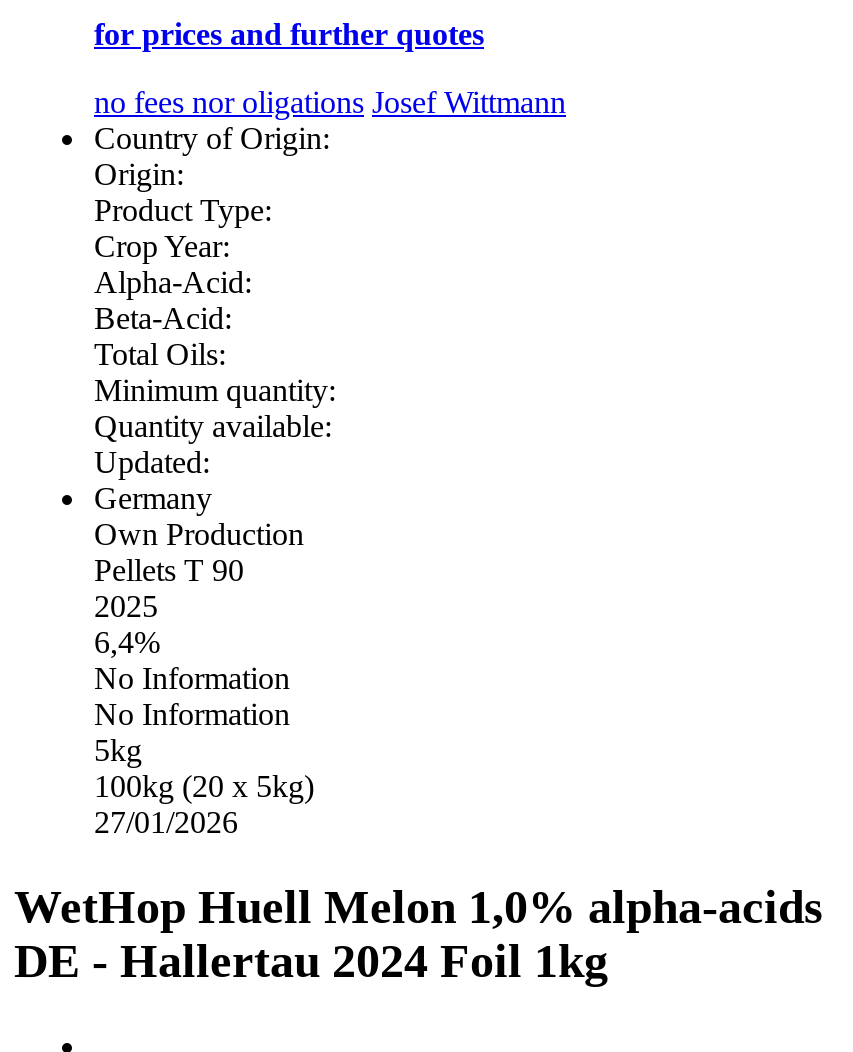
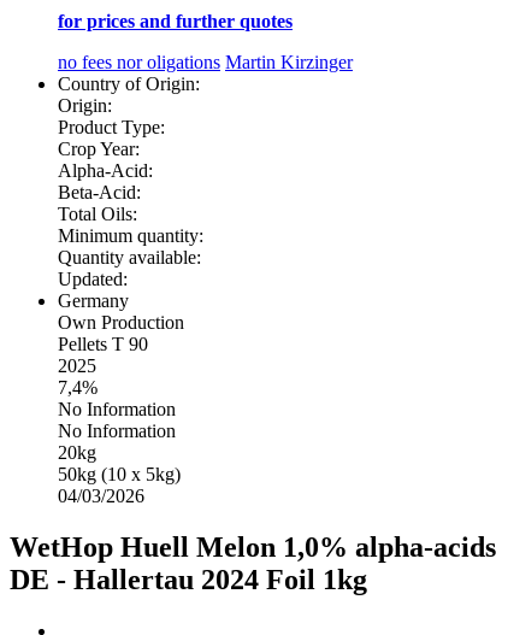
- no fees nor oligations Josef Wittmann
+ no fees nor oligations Martin Kirzinger

- 6,4%
+ 7,4%

- 5kg
- 100kg (20 x 5kg)
- 27/01/2026
+ 20kg
+ 50kg (10 x 5kg)
+ 04/03/2026
